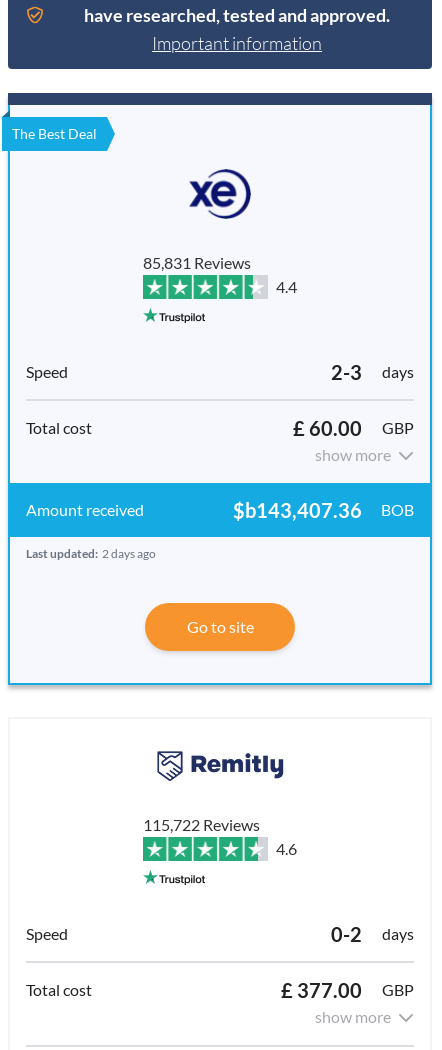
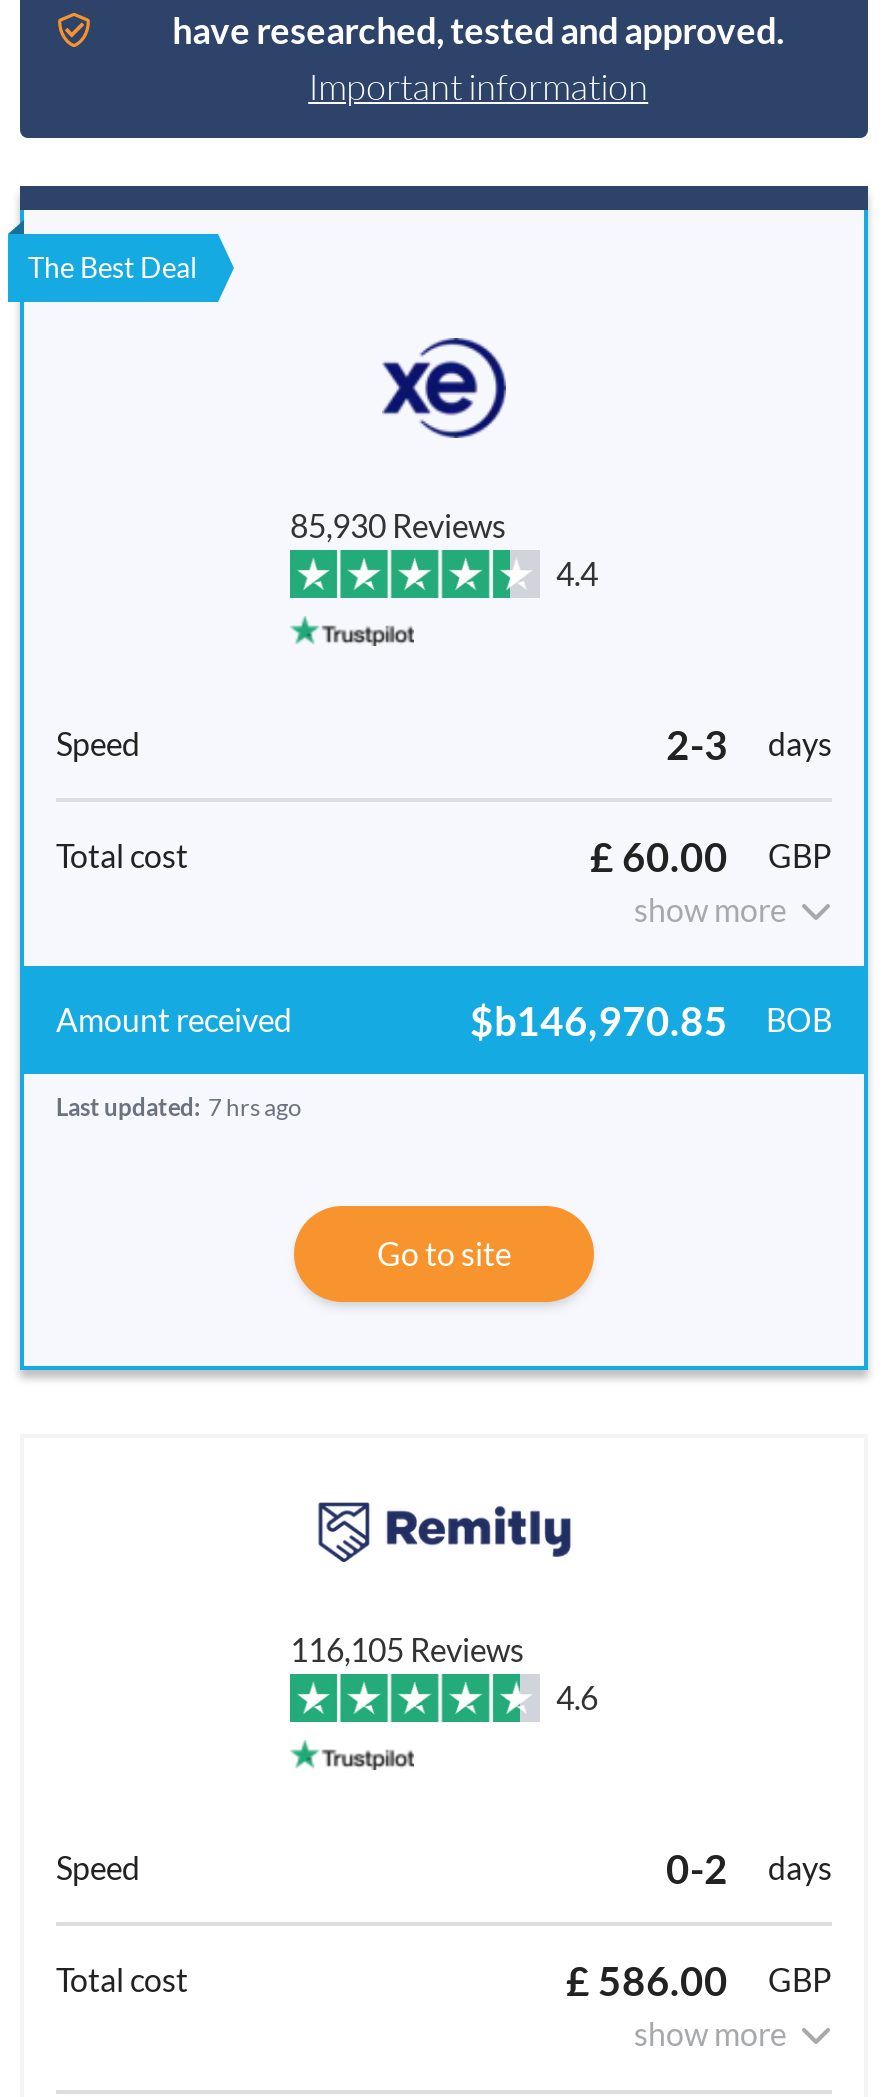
- 85,831 Reviews
+ 85,930 Reviews

- $b143,407.36 BOB
+ $b146,970.85 BOB

- Last updated: 2 days ago
+ Last updated: 7 hrs ago

- 115,722 Reviews
+ 116,105 Reviews

- £ 377.00 GBP
+ £ 586.00 GBP
